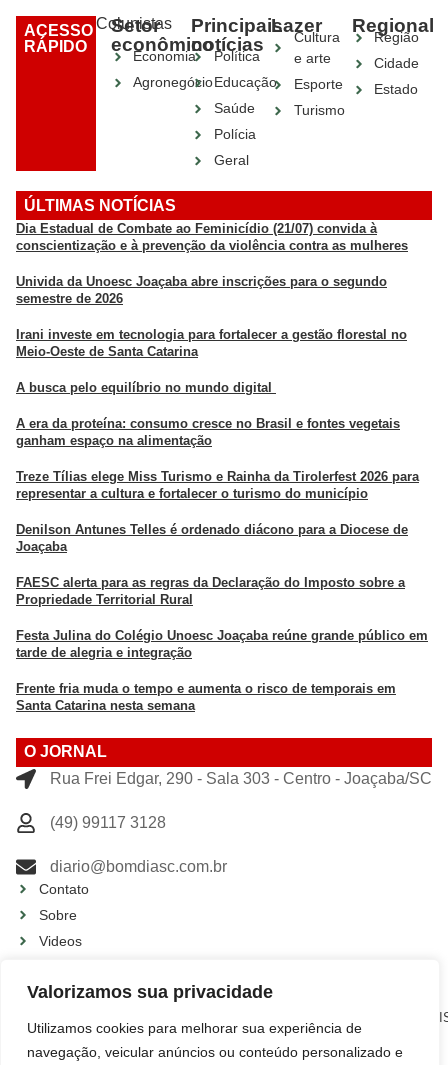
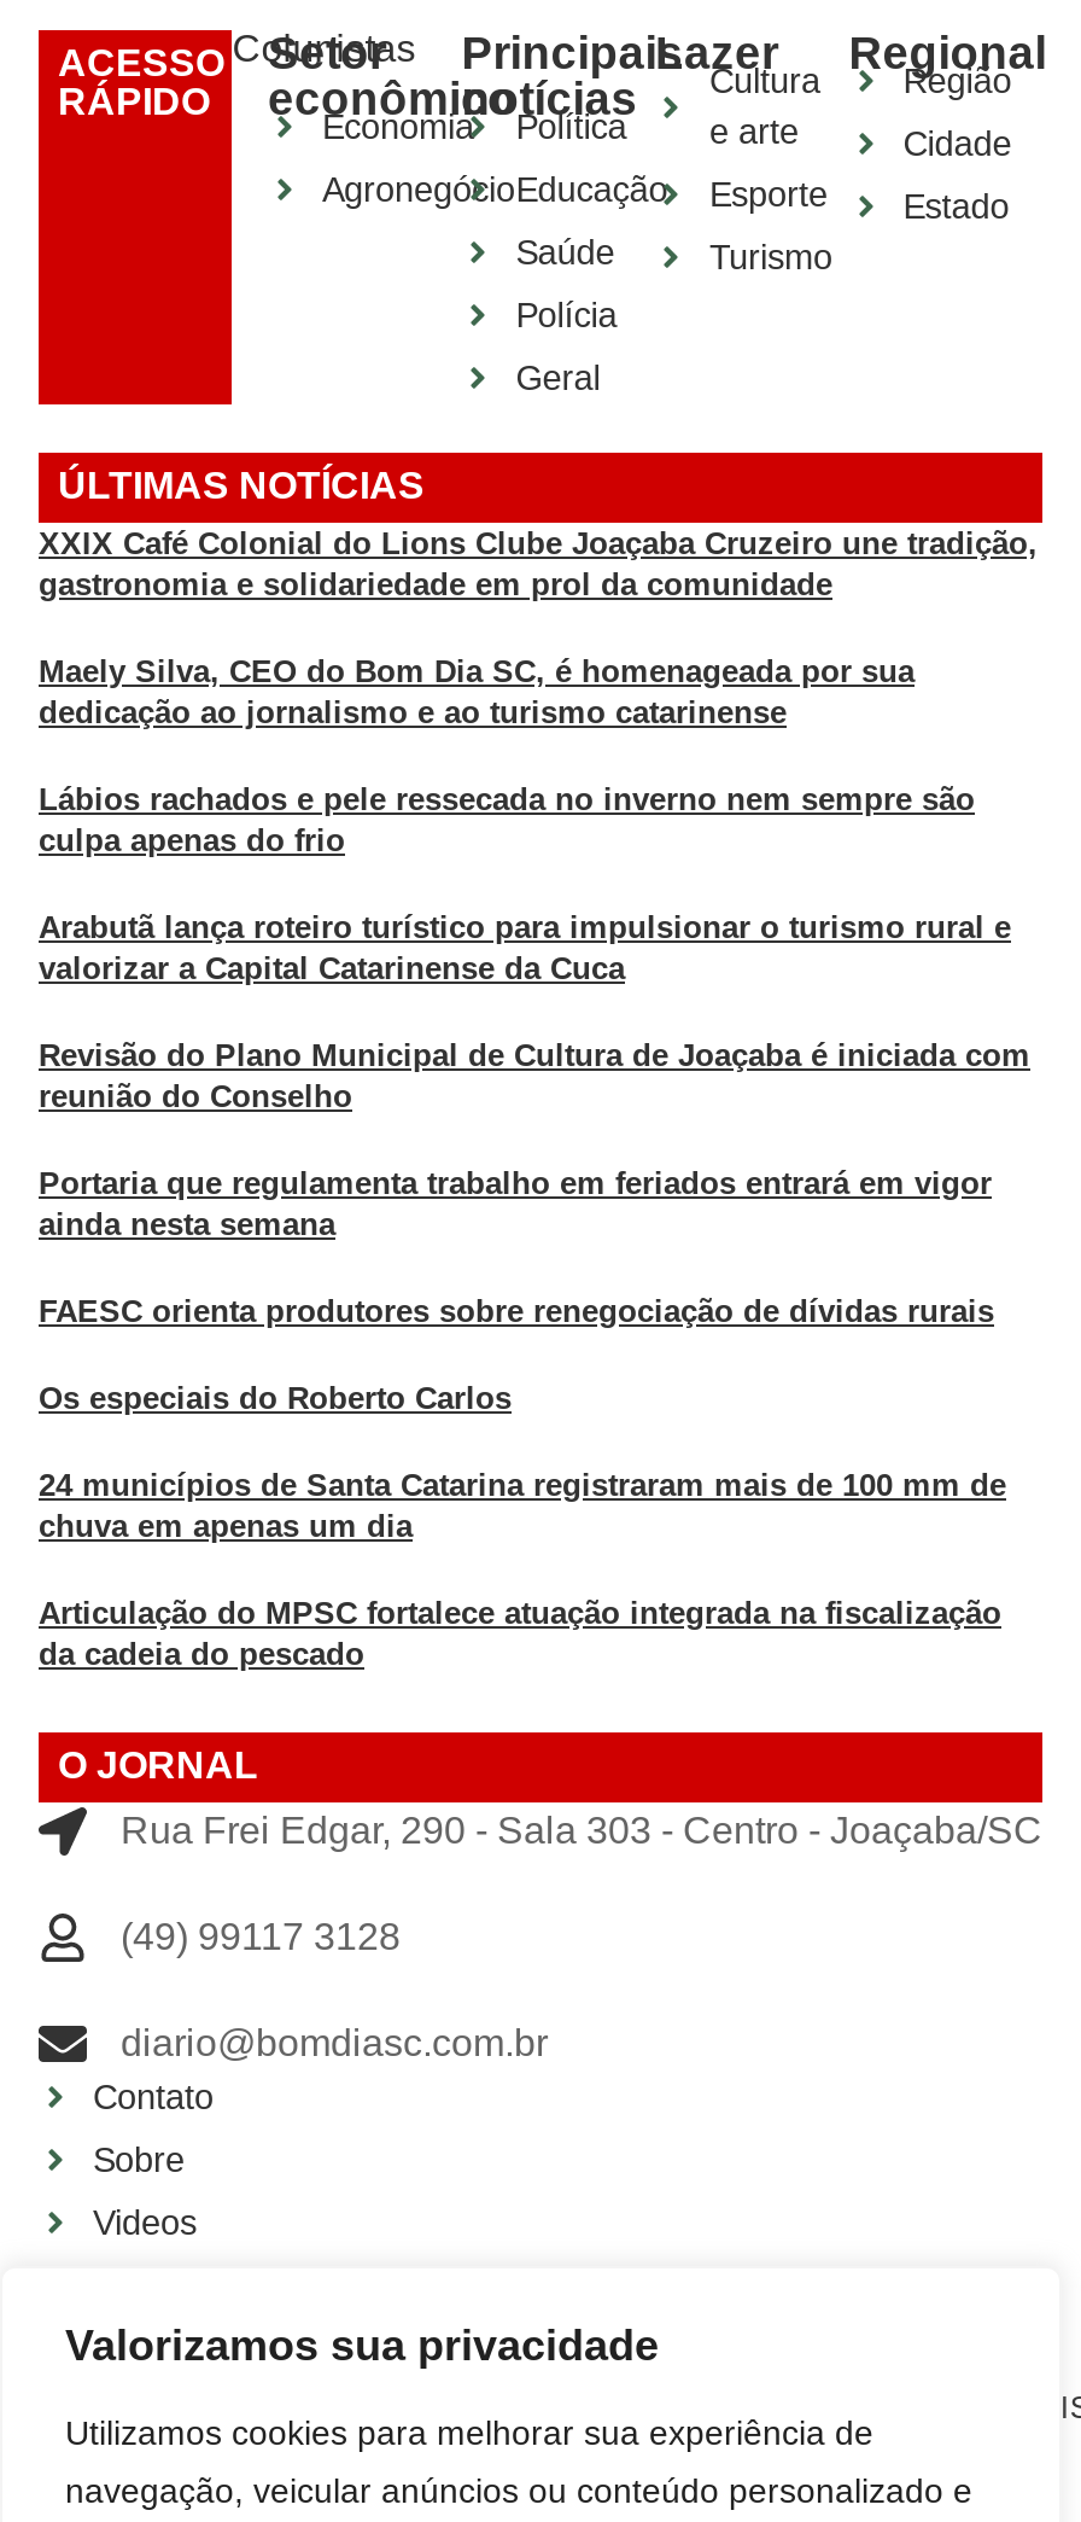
- Dia Estadual de Combate ao Feminicídio (21/07) convida à
- conscientização e à prevenção da violência contra as mulheres
+ XXIX Café Colonial do Lions Clube Joaçaba Cruzeiro une tradição,
+ gastronomia e solidariedade em prol da comunidade

- Univida da Unoesc Joaçaba abre inscrições para o segundo
- semestre de 2026
+ Maely Silva, CEO do Bom Dia SC, é homenageada por sua
+ dedicação ao jornalismo e ao turismo catarinense

- Irani investe em tecnologia para fortalecer a gestão florestal no
- Meio-Oeste de Santa Catarina
+ Lábios rachados e pele ressecada no inverno nem sempre são
+ culpa apenas do frio

- A busca pelo equilíbrio no mundo digital
+ Arabutã lança roteiro turístico para impulsionar o turismo rural e
+ valorizar a Capital Catarinense da Cuca

- A era da proteína: consumo cresce no Brasil e fontes vegetais
- ganham espaço na alimentação
+ Revisão do Plano Municipal de Cultura de Joaçaba é iniciada com
+ reunião do Conselho

- Treze Tílias elege Miss Turismo e Rainha da Tirolerfest 2026 para
- representar a cultura e fortalecer o turismo do município
+ Portaria que regulamenta trabalho em feriados entrará em vigor
+ ainda nesta semana

- Denilson Antunes Telles é ordenado diácono para a Diocese de
- Joaçaba
+ FAESC orienta produtores sobre renegociação de dívidas rurais

- FAESC alerta para as regras da Declaração do Imposto sobre a
- Propriedade Territorial Rural
+ Os especiais do Roberto Carlos

- Festa Julina do Colégio Unoesc Joaçaba reúne grande público em
- tarde de alegria e integração
+ 24 municípios de Santa Catarina registraram mais de 100 mm de
+ chuva em apenas um dia

- Frente fria muda o tempo e aumenta o risco de temporais em
- Santa Catarina nesta semana
+ Articulação do MPSC fortalece atuação integrada na fiscalização
+ da cadeia do pescado
